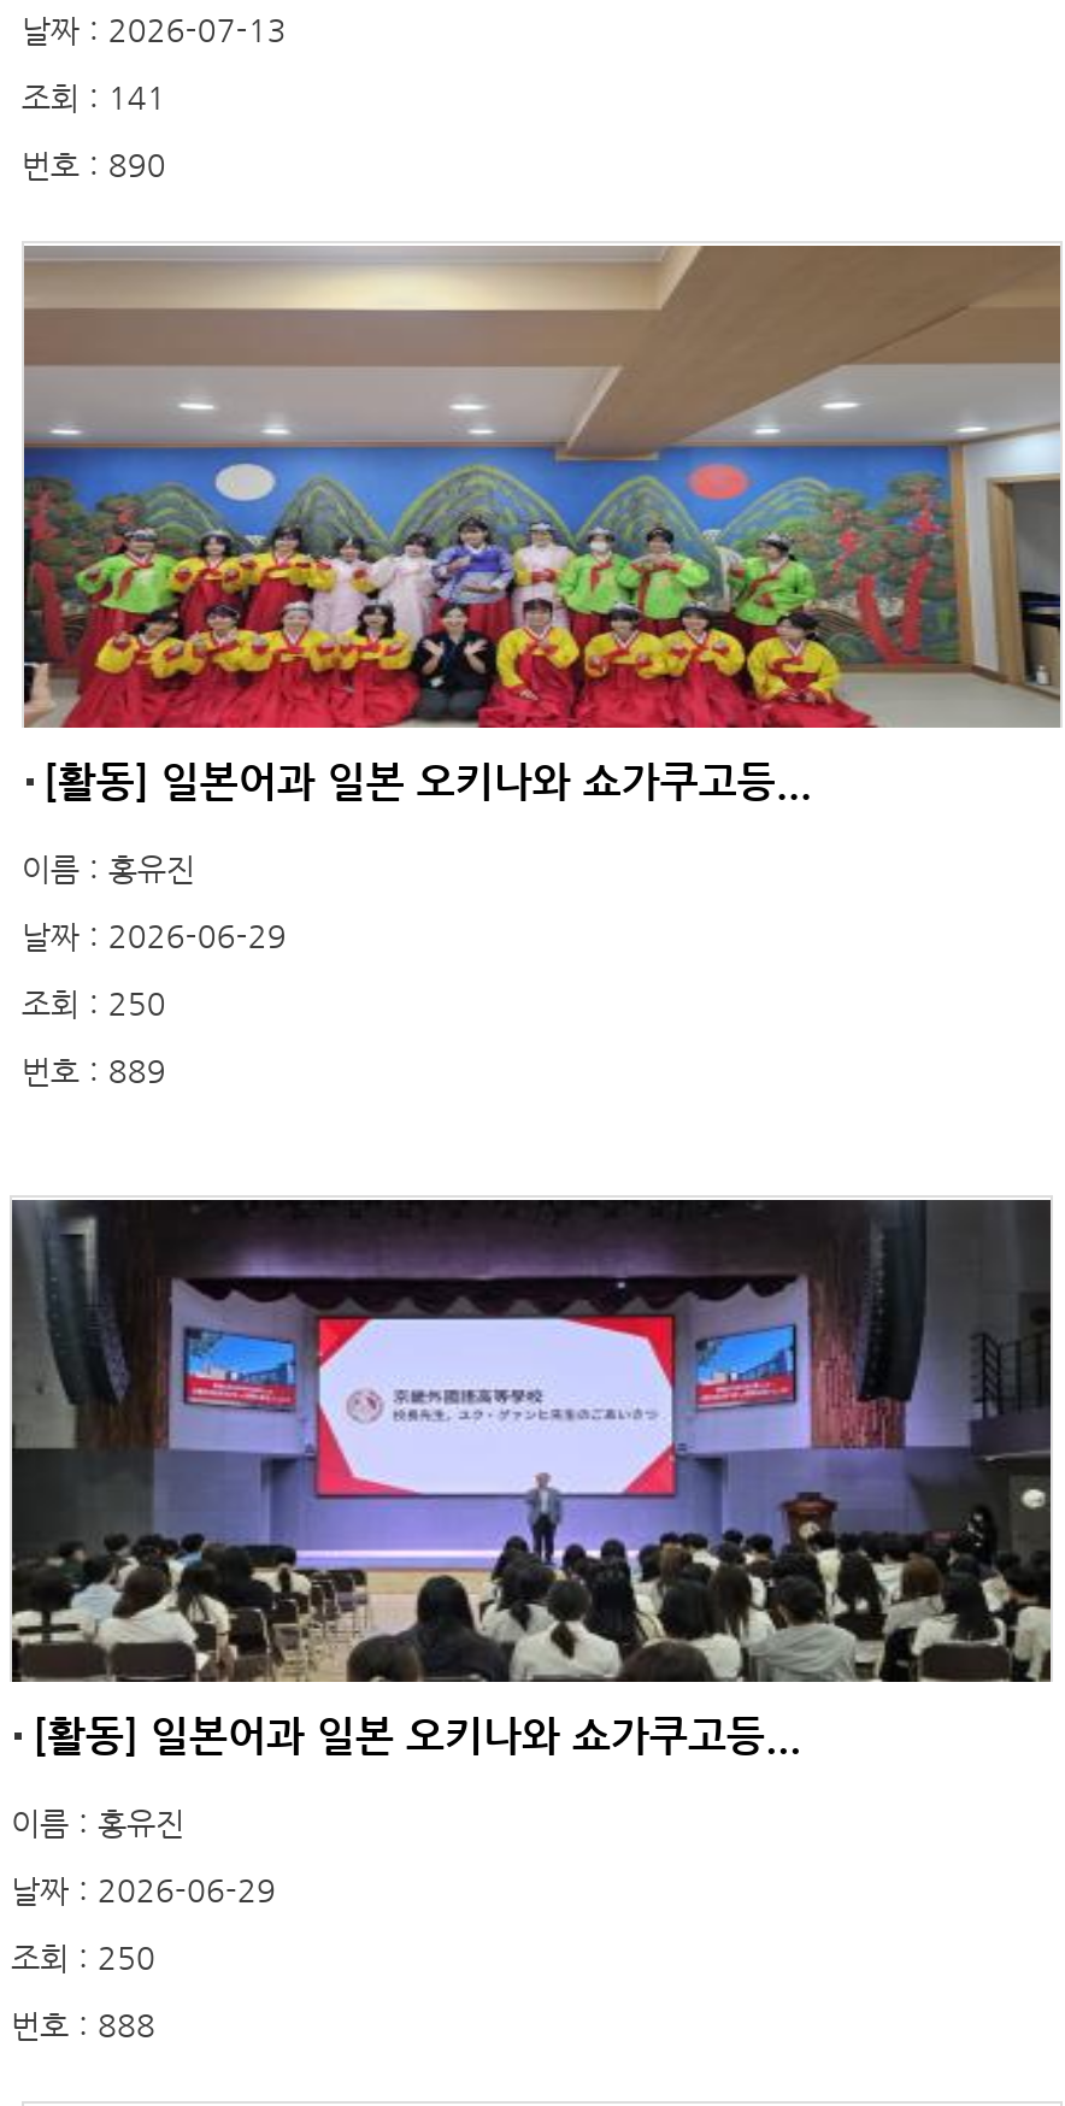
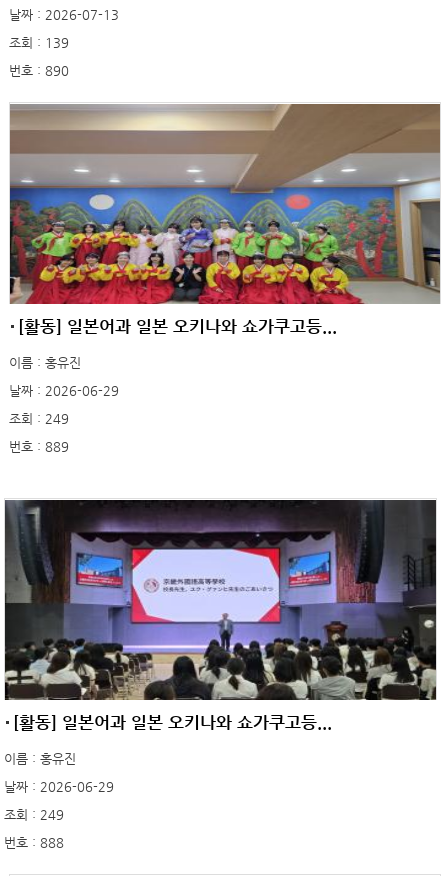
- 조회 : 141
+ 조회 : 139

- 조회 : 250
+ 조회 : 249

- 조회 : 250
+ 조회 : 249
